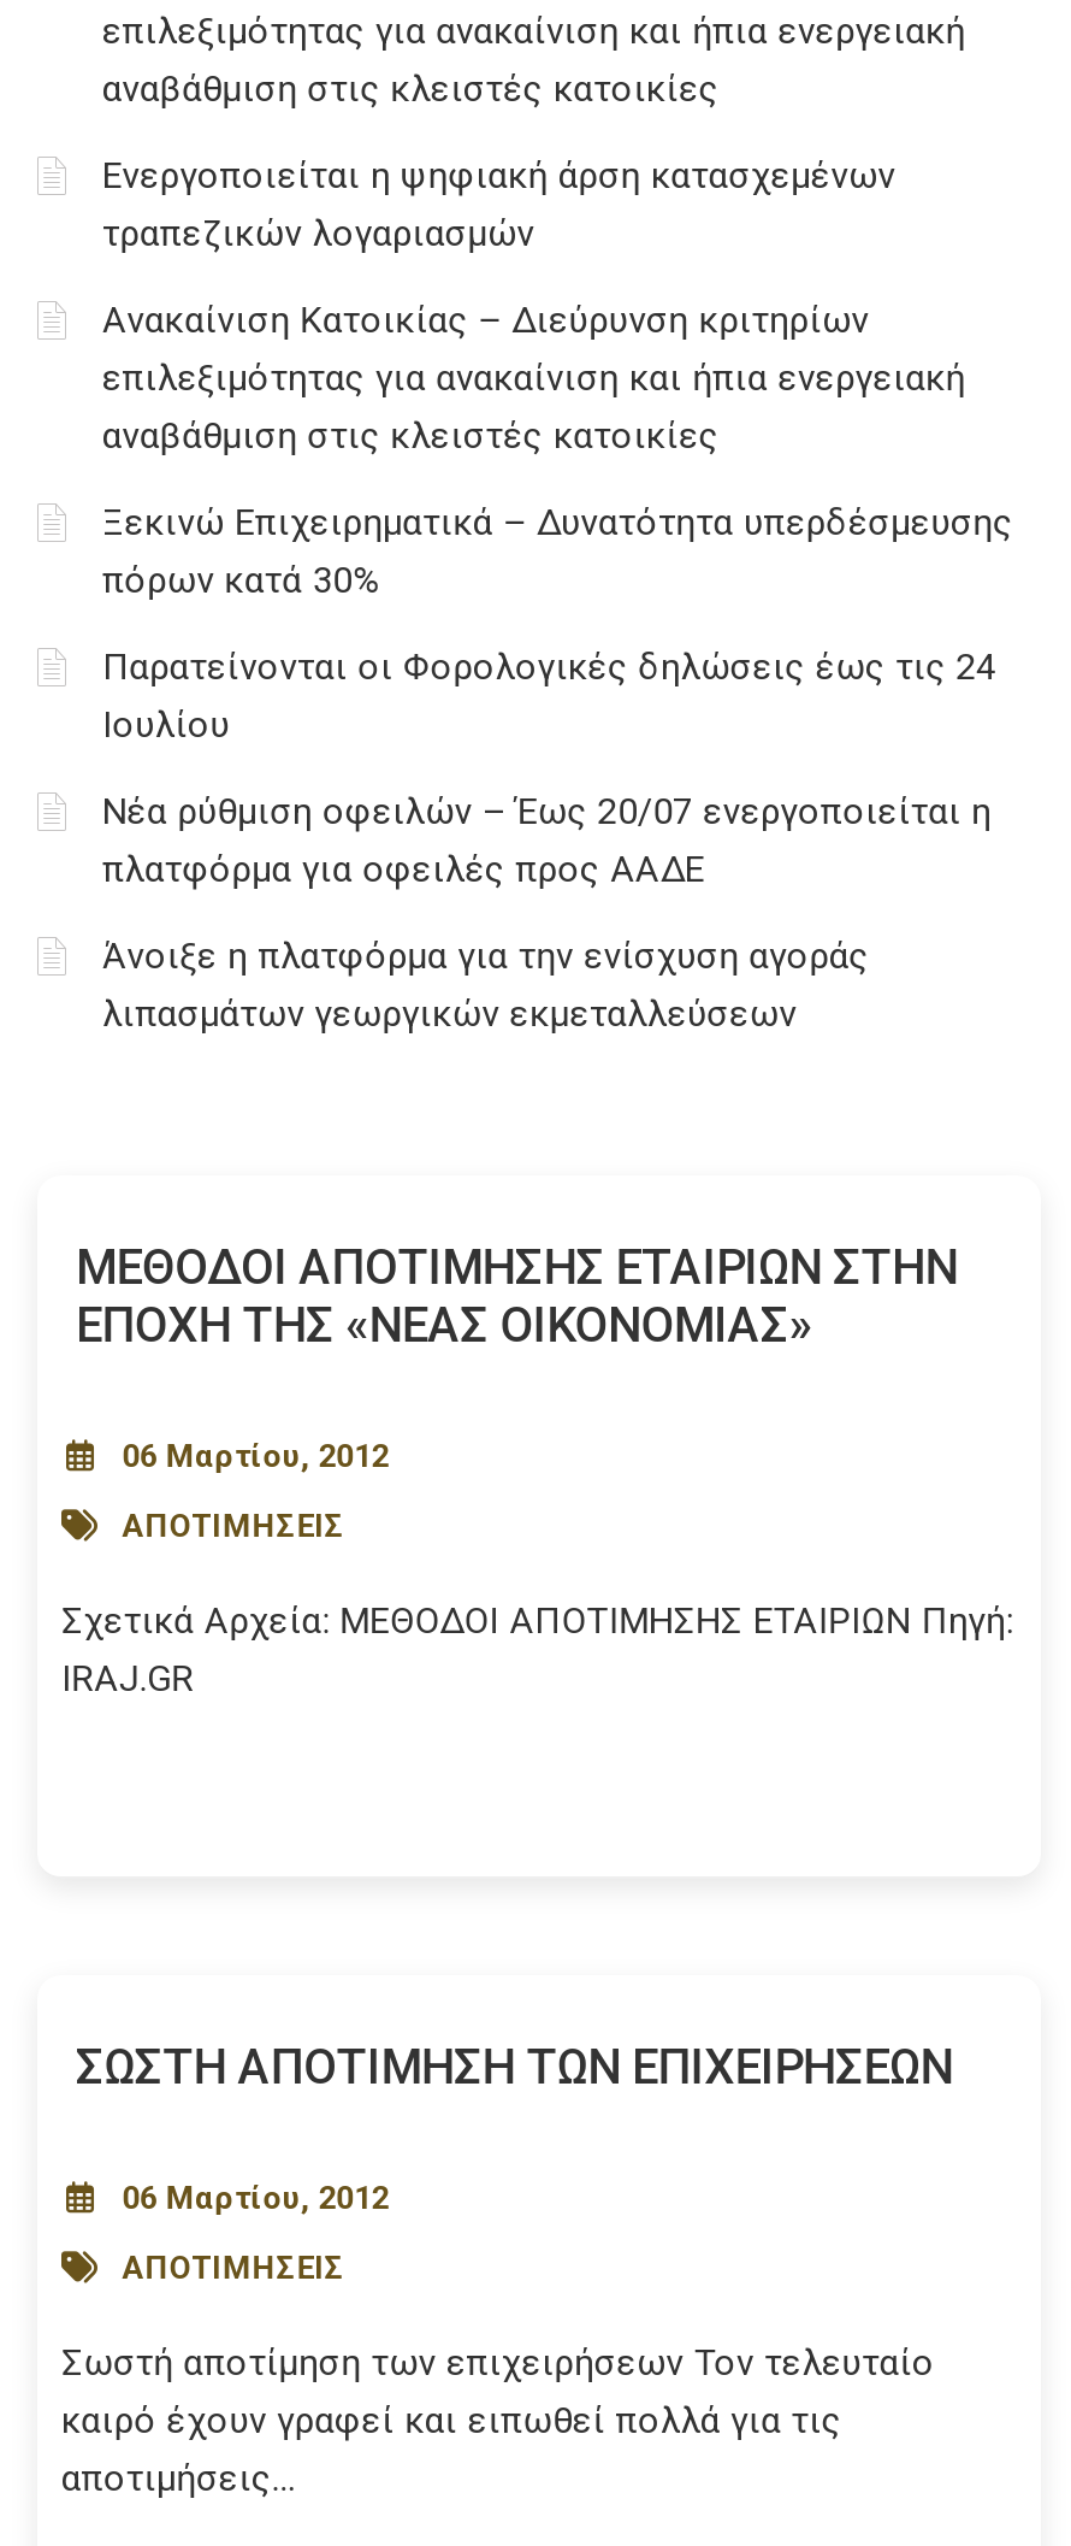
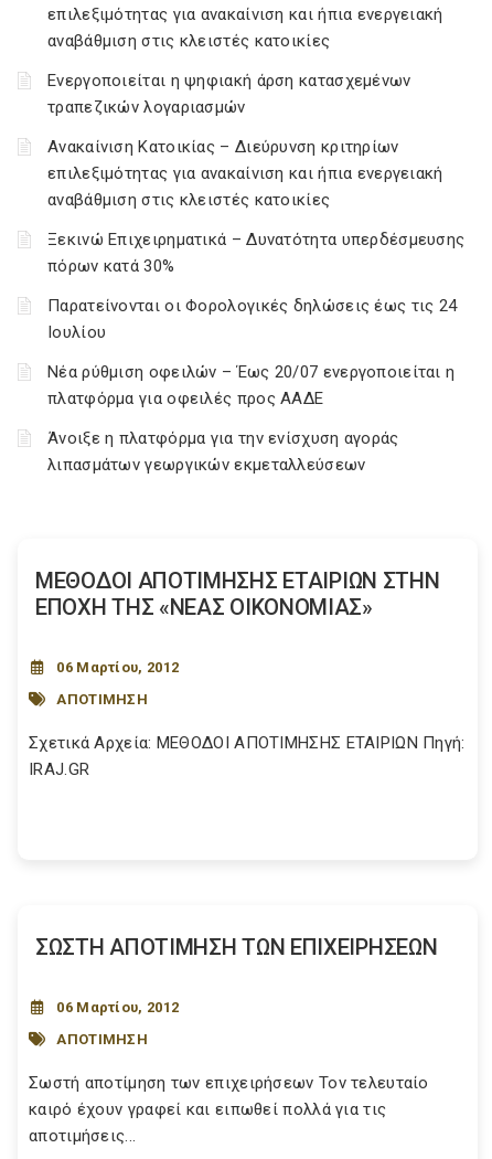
- ΑΠΟΤΙΜΗΣΕΙΣ
+ ΑΠΟΤΙΜΗΣΗ

- ΑΠΟΤΙΜΗΣΕΙΣ
+ ΑΠΟΤΙΜΗΣΗ
